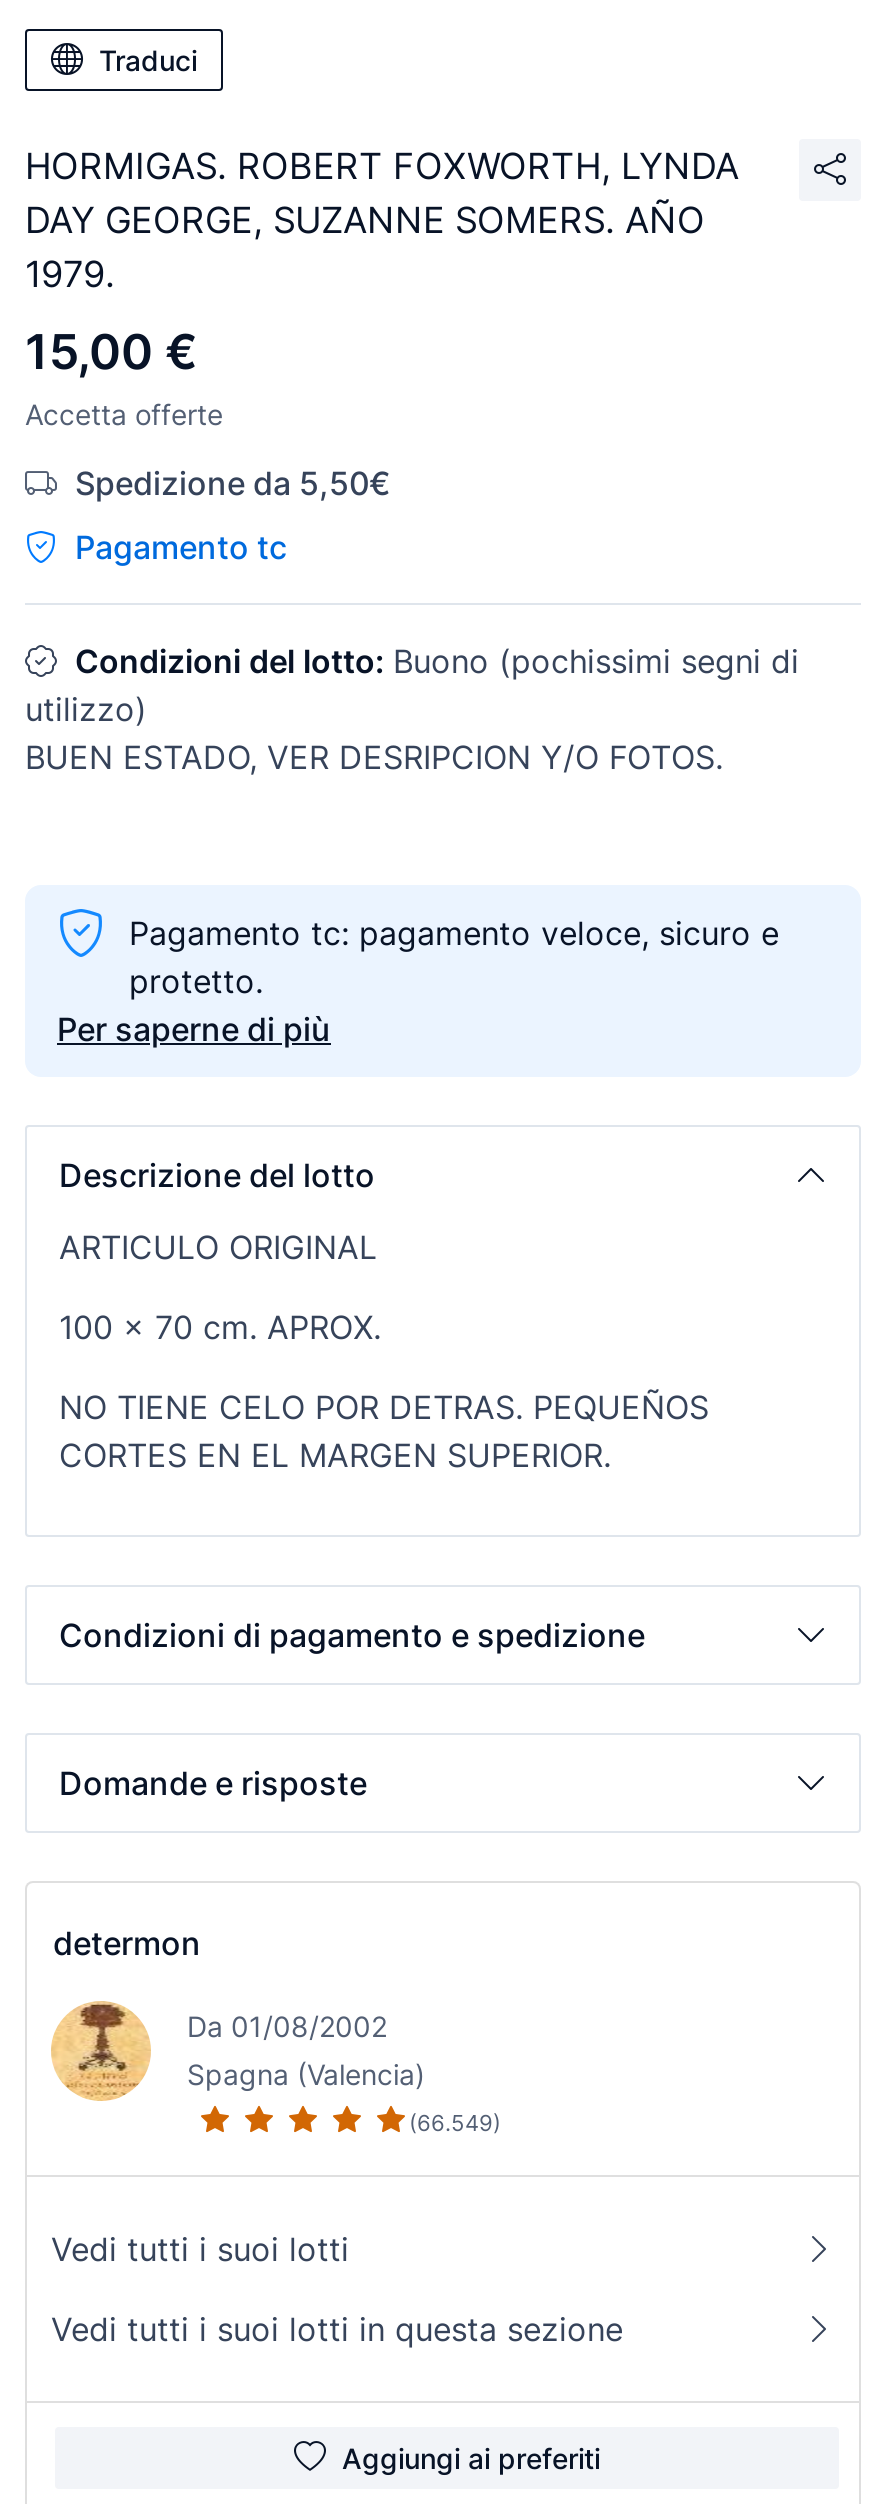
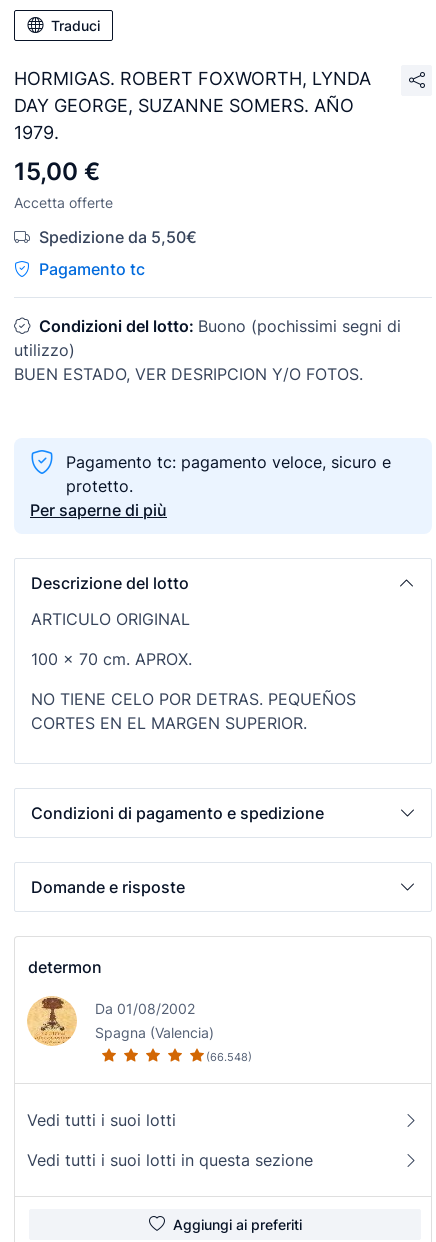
- (66.549)
+ (66.548)
